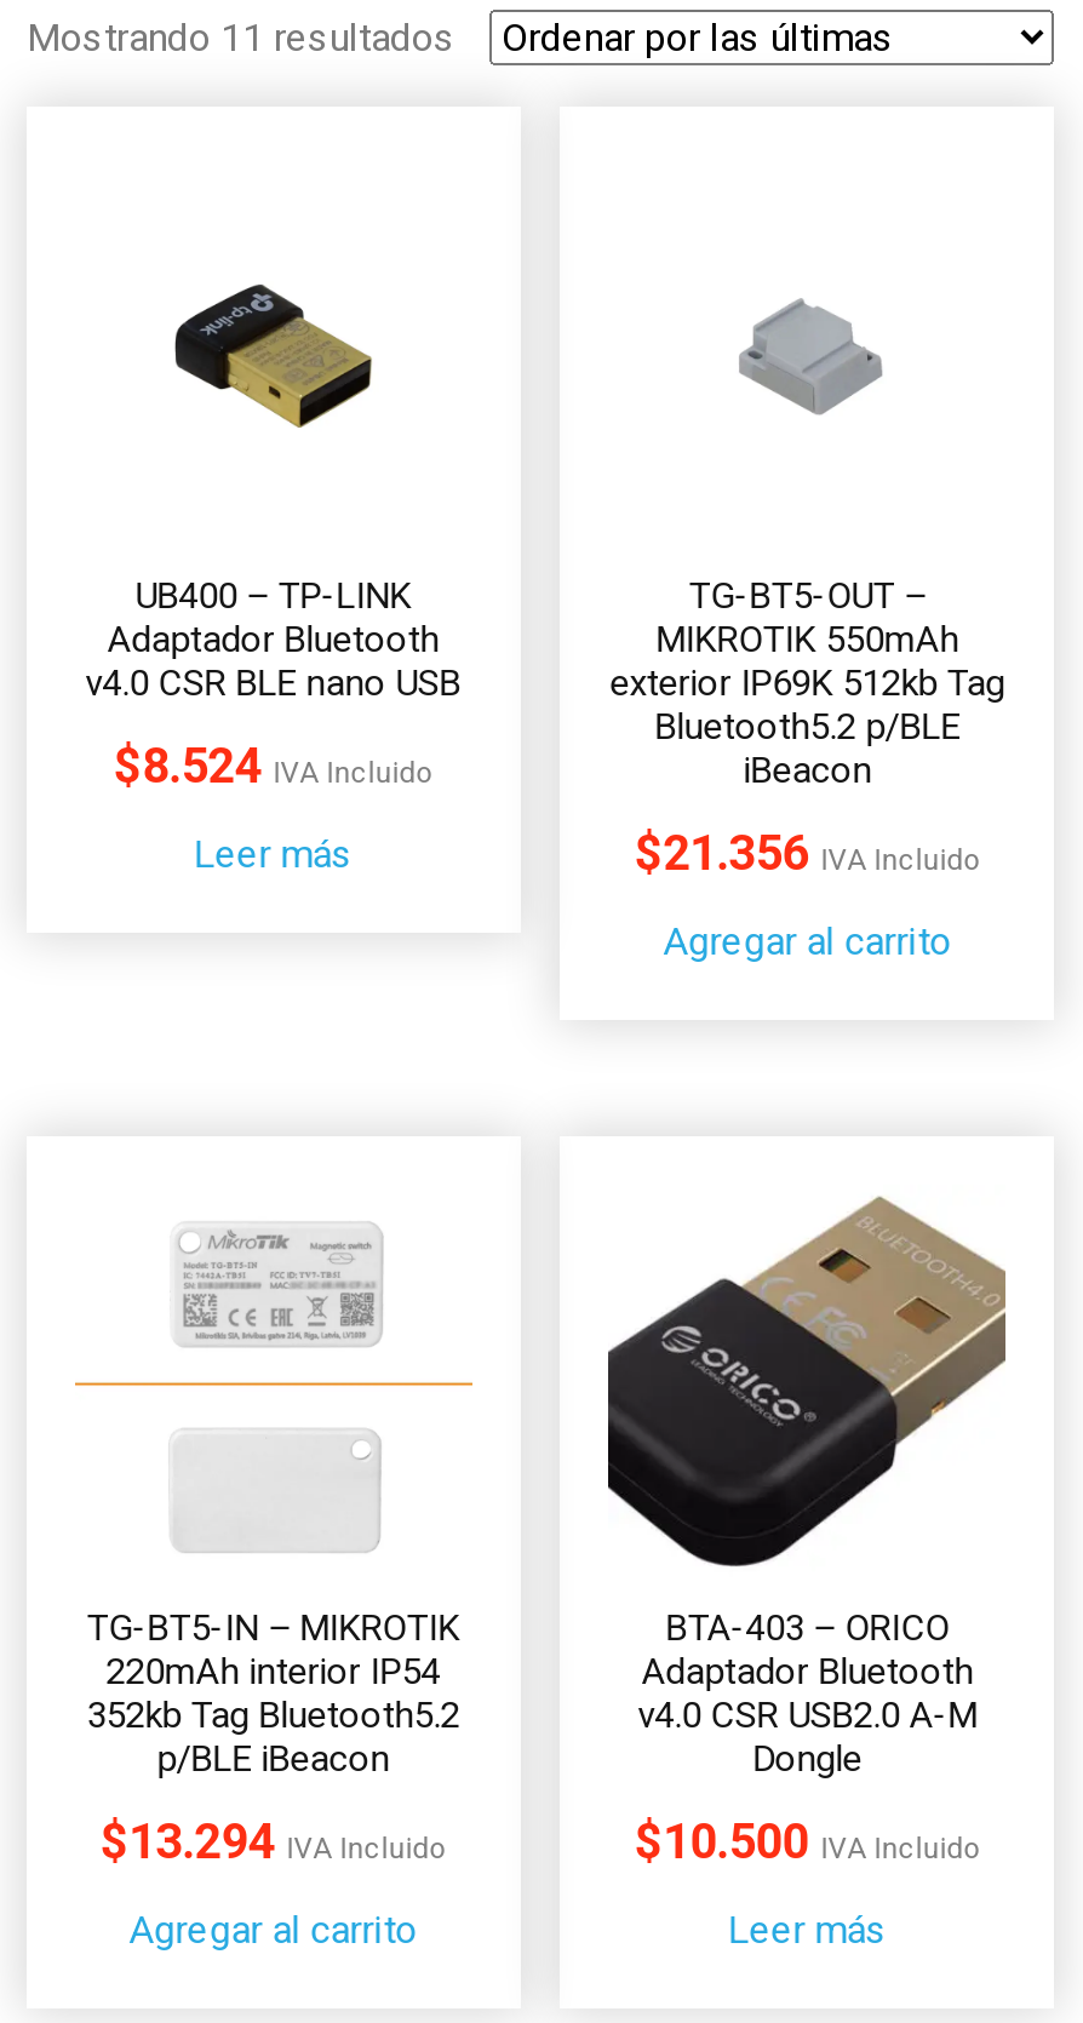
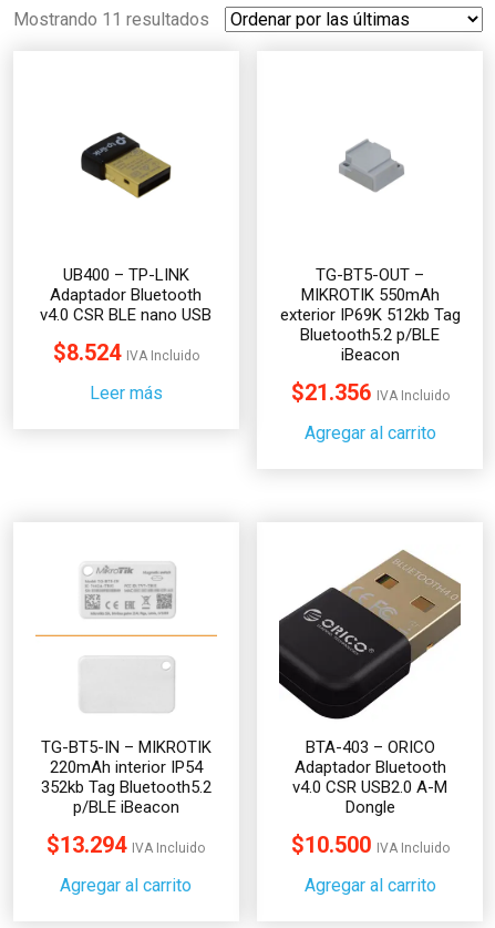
- Leer más
+ Agregar al carrito
